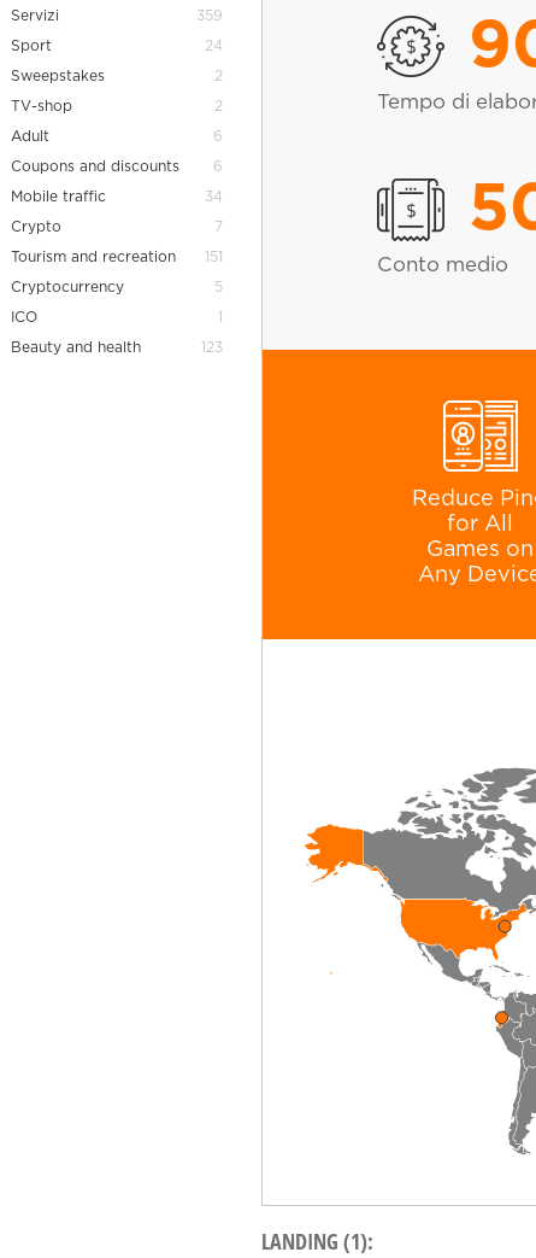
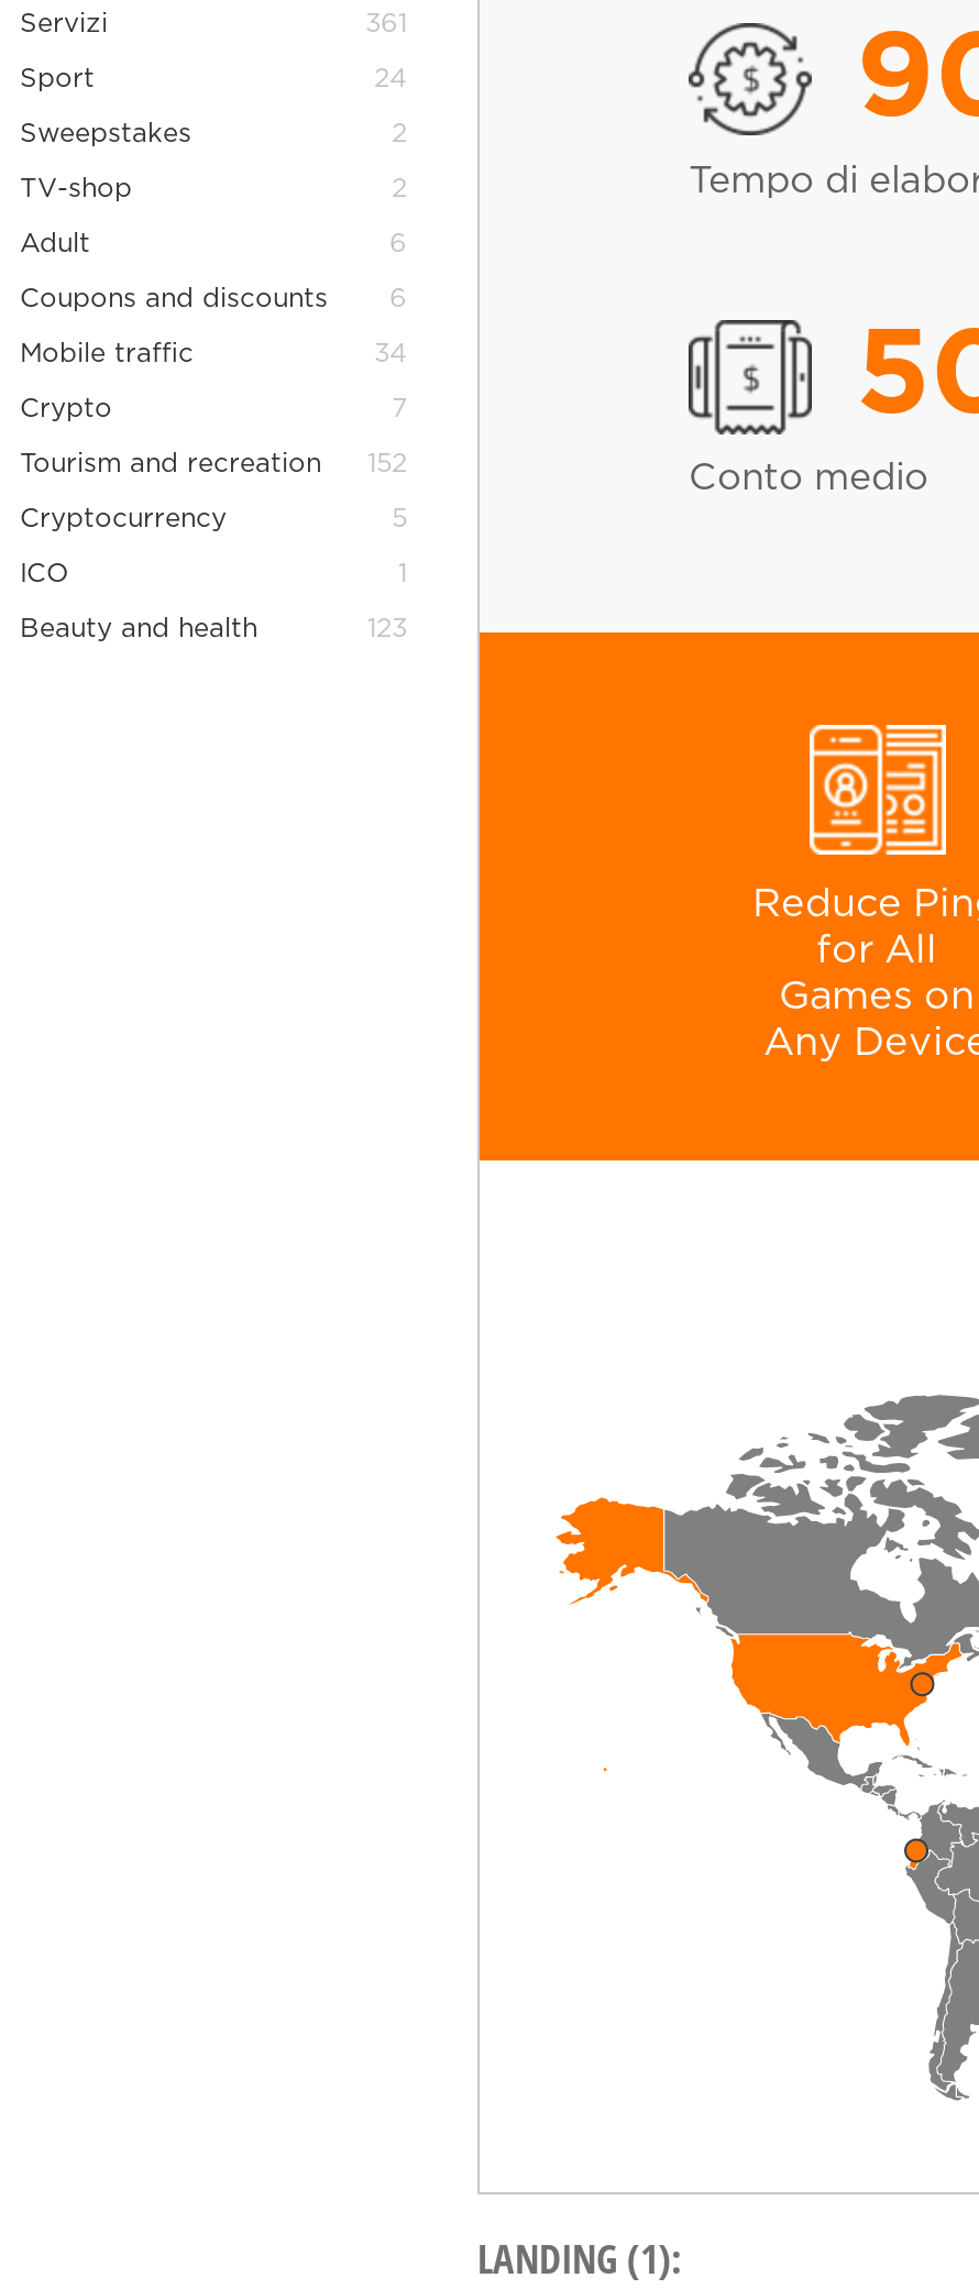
- 359
+ 361

- 151
+ 152
